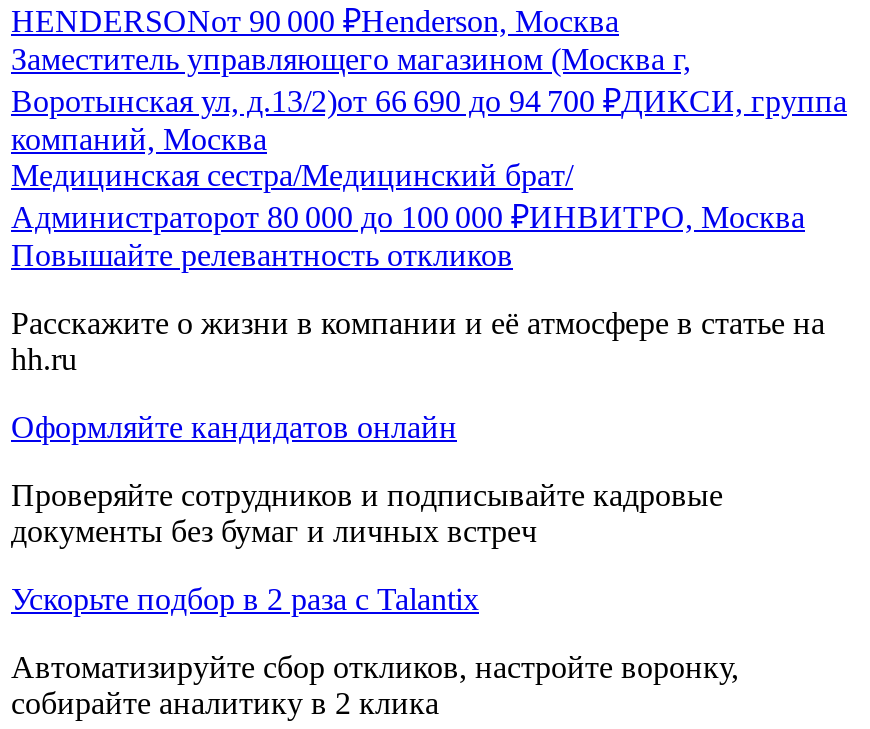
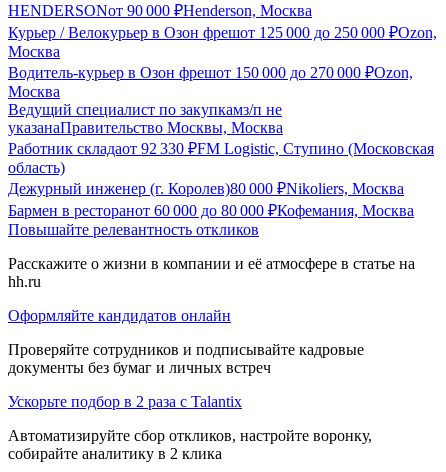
- Заместитель управляющего магазином (Москва г,
- Воротынская ул, д.13/2)от 66 690 до 94 700 ₽ДИКСИ, группа
- компаний, Москва
- Медицинская сестра/Медицинский брат/
- Администраторот 80 000 до 100 000 ₽ИНВИТРО, Москва
+ Курьер / Велокурьер в Озон фрешот 125 000 до 250 000 ₽Ozon,
+ Москва
+ Водитель-курьер в Озон фрешот 150 000 до 270 000 ₽Ozon,
+ Москва
+ Ведущий специалист по закупкамз/п не
+ указанаПравительство Москвы, Москва
+ Работник складаот 92 330 ₽FM Logistic, Ступино (Московская
+ область)
+ Дежурный инженер (г. Королев)80 000 ₽Nikoliers, Москва
+ Бармен в ресторанот 60 000 до 80 000 ₽Кофемания, Москва
